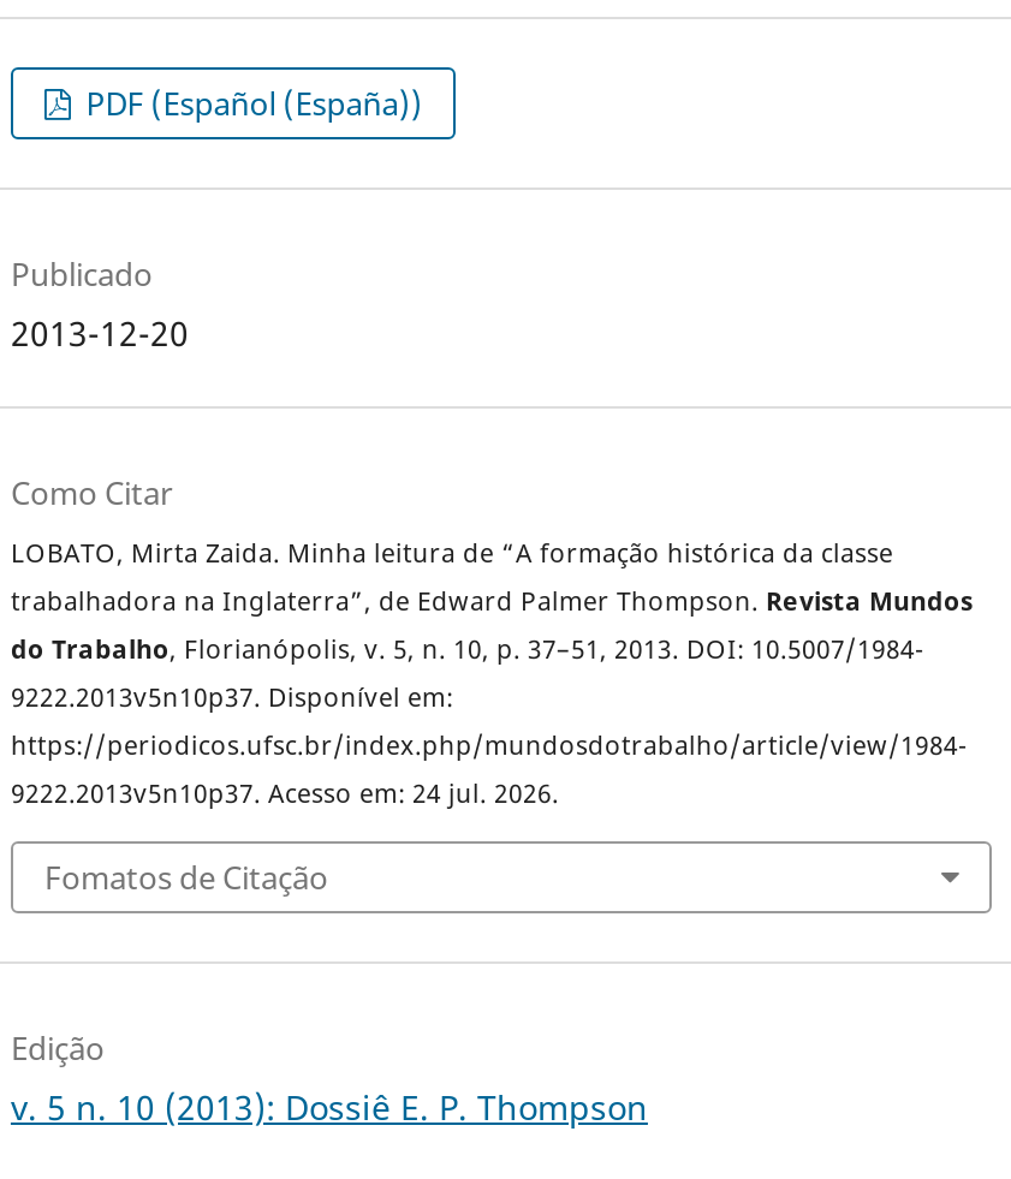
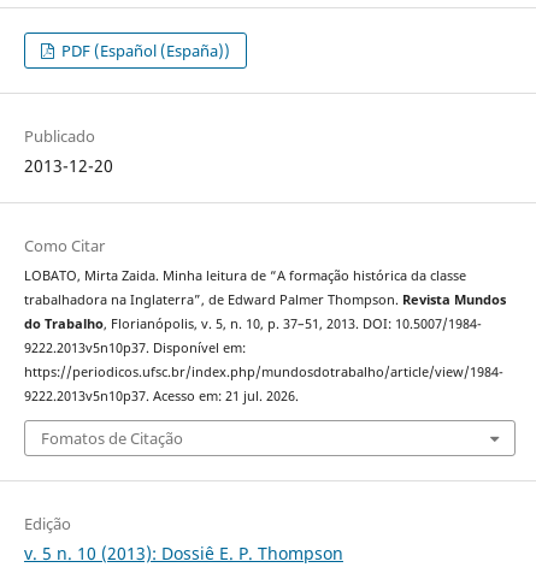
- 9222.2013v5n10p37. Acesso em: 24 jul. 2026.
+ 9222.2013v5n10p37. Acesso em: 21 jul. 2026.
